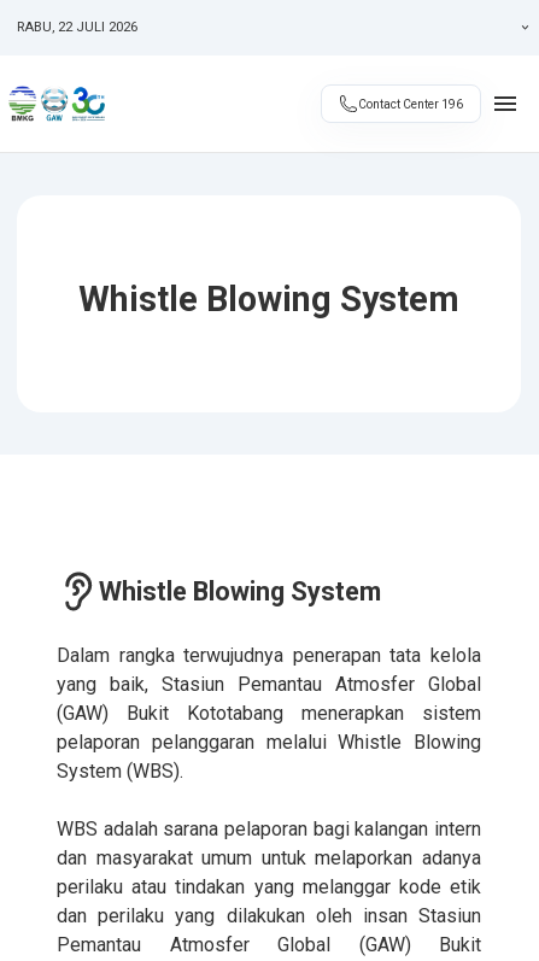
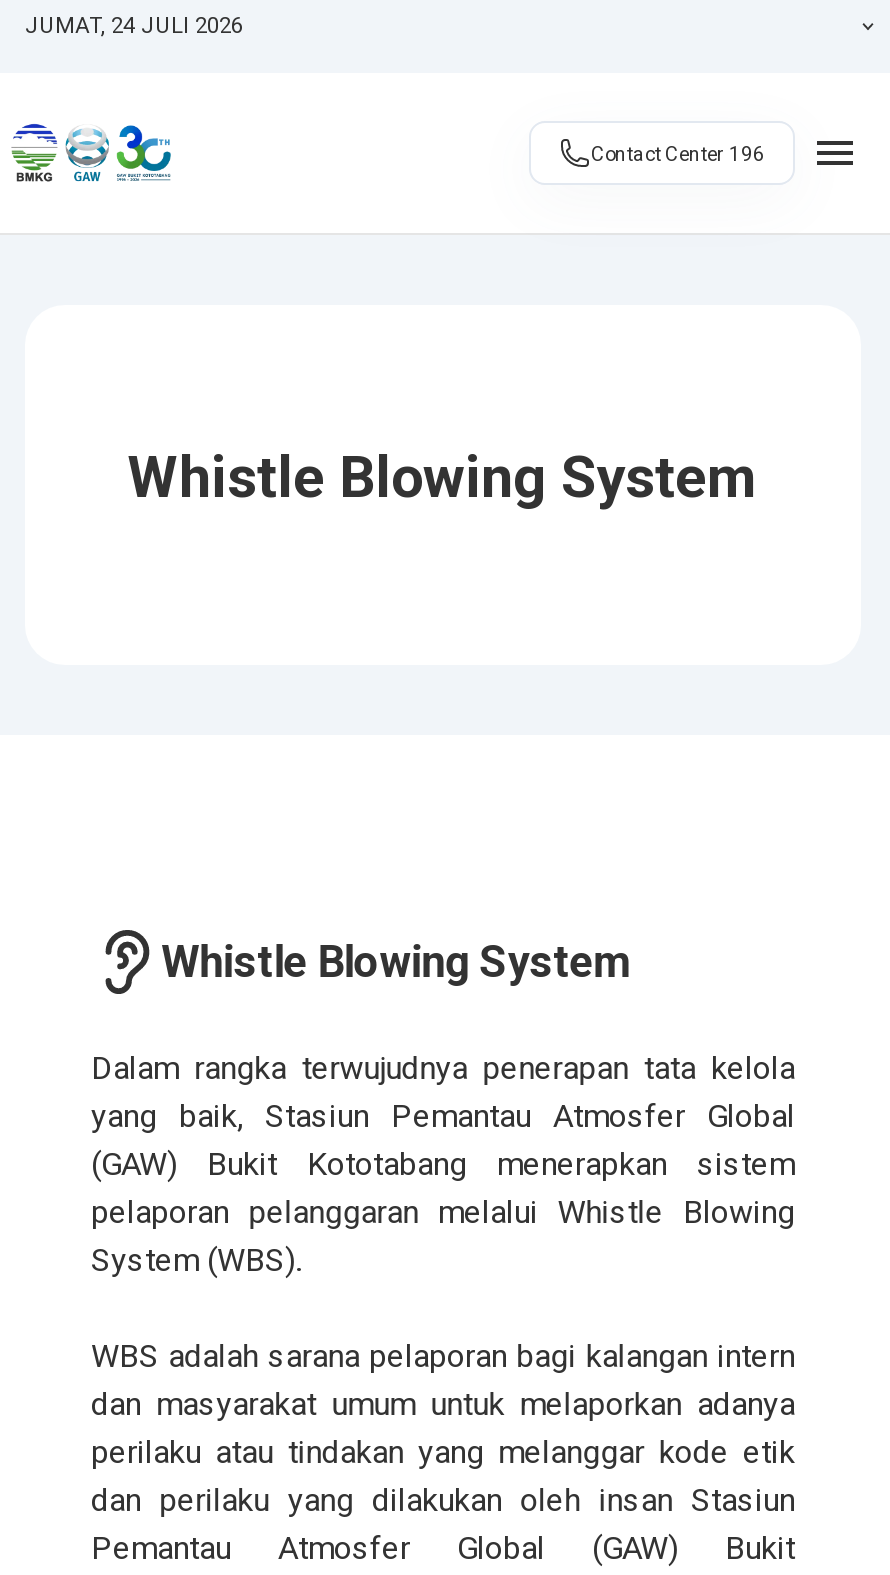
- RABU, 22 JULI 2026
+ JUMAT, 24 JULI 2026
